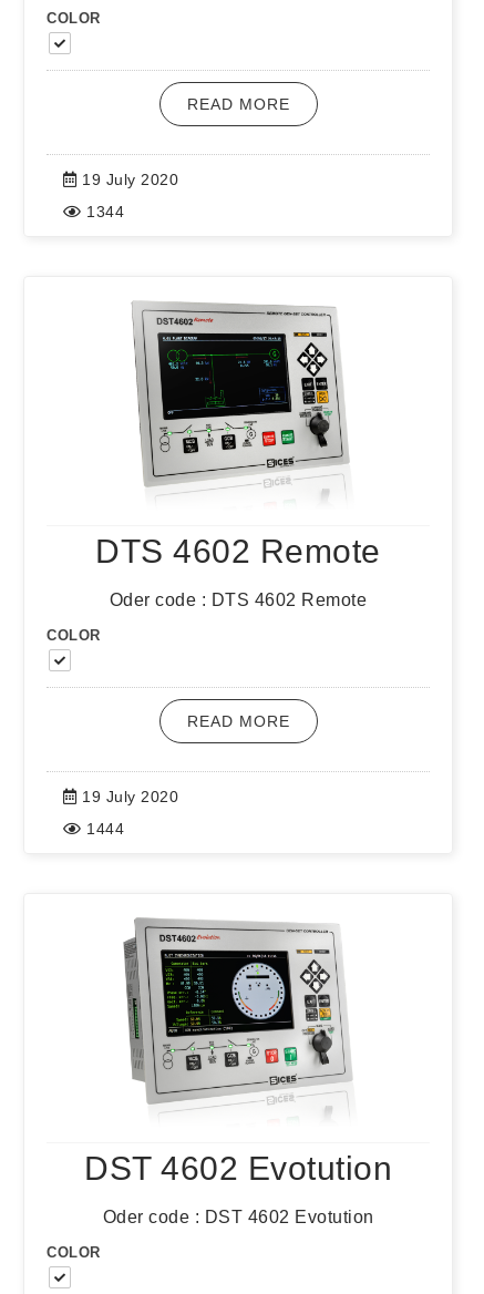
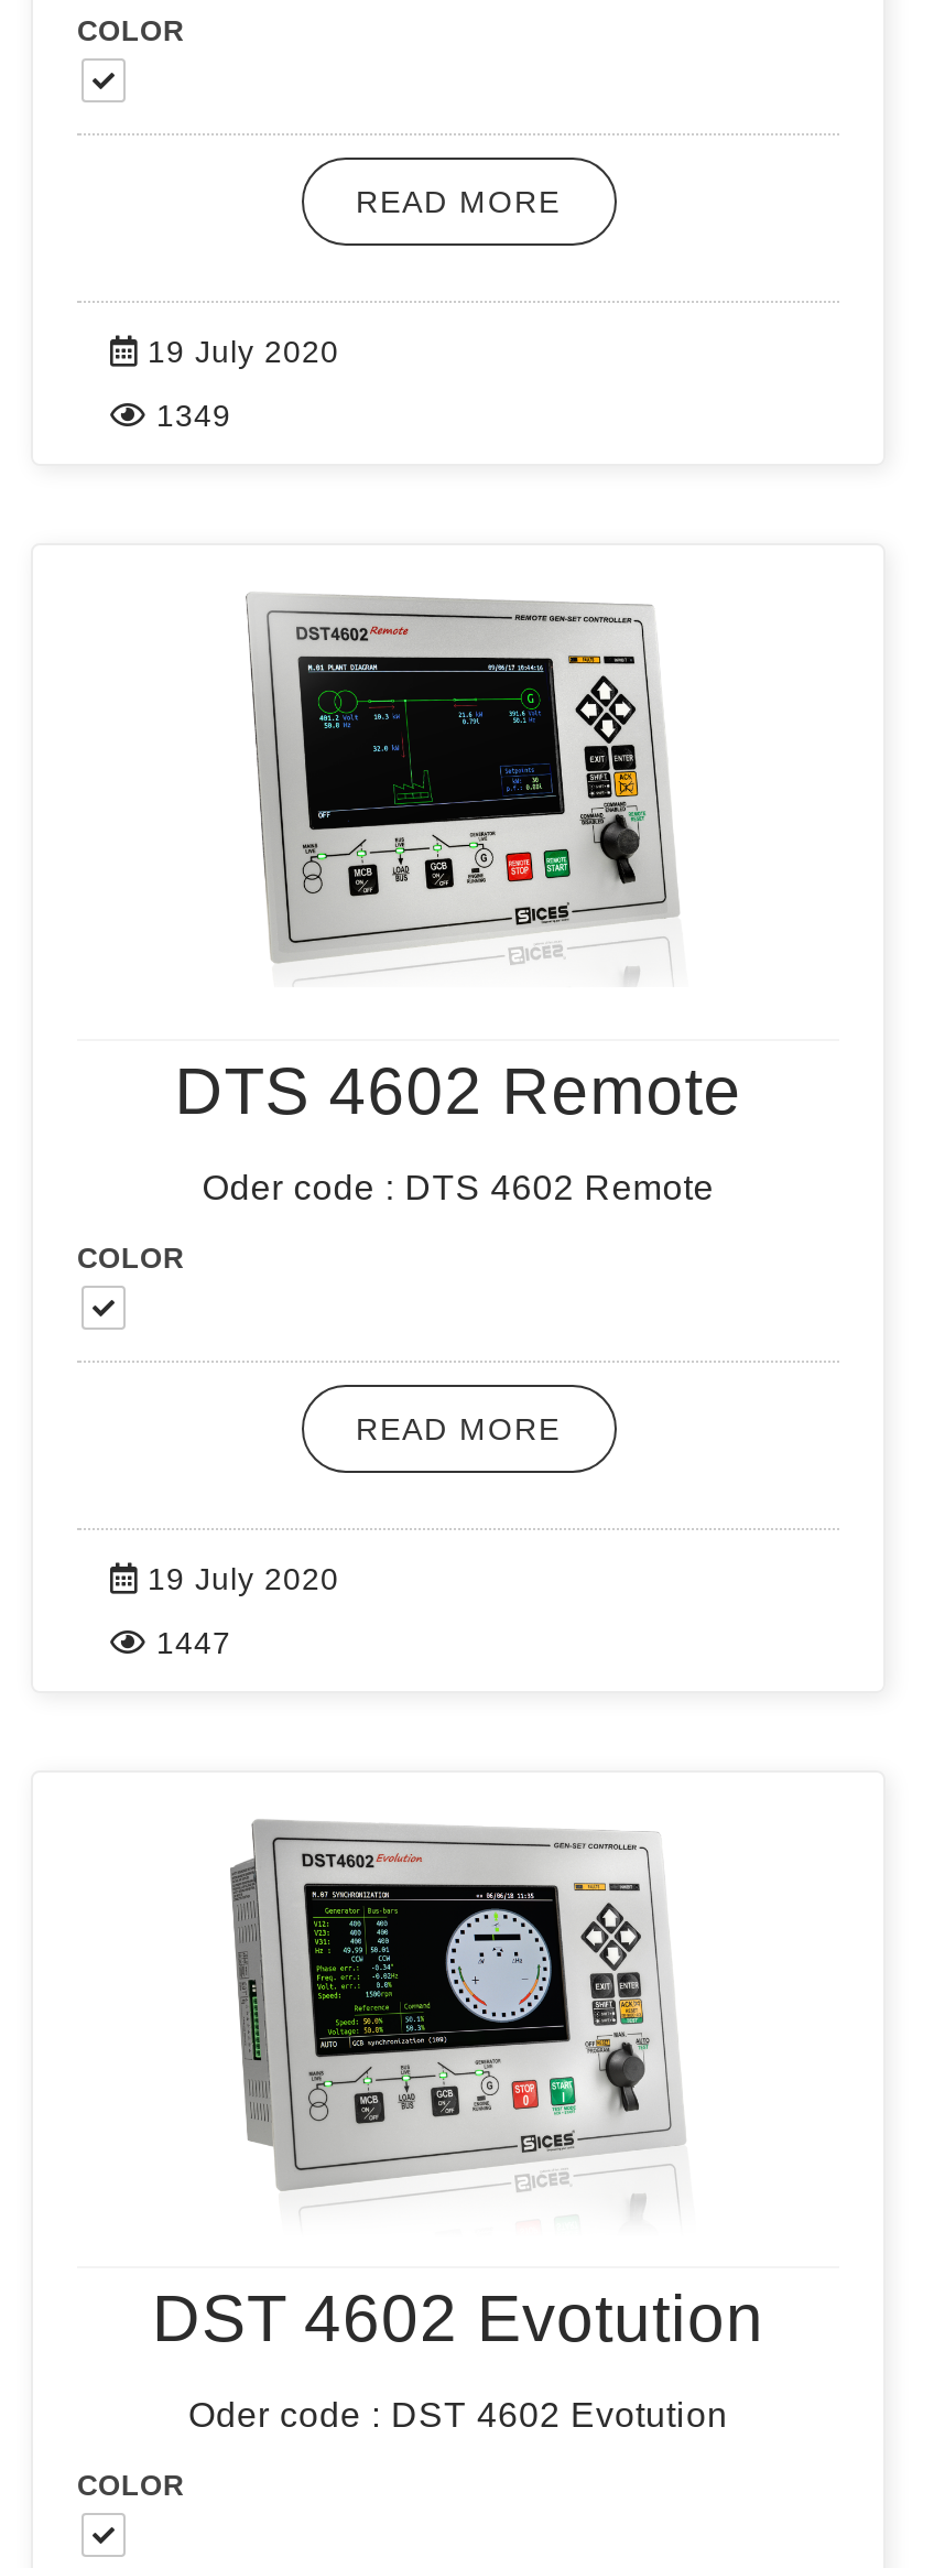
- 1344
+ 1349

- 1444
+ 1447
